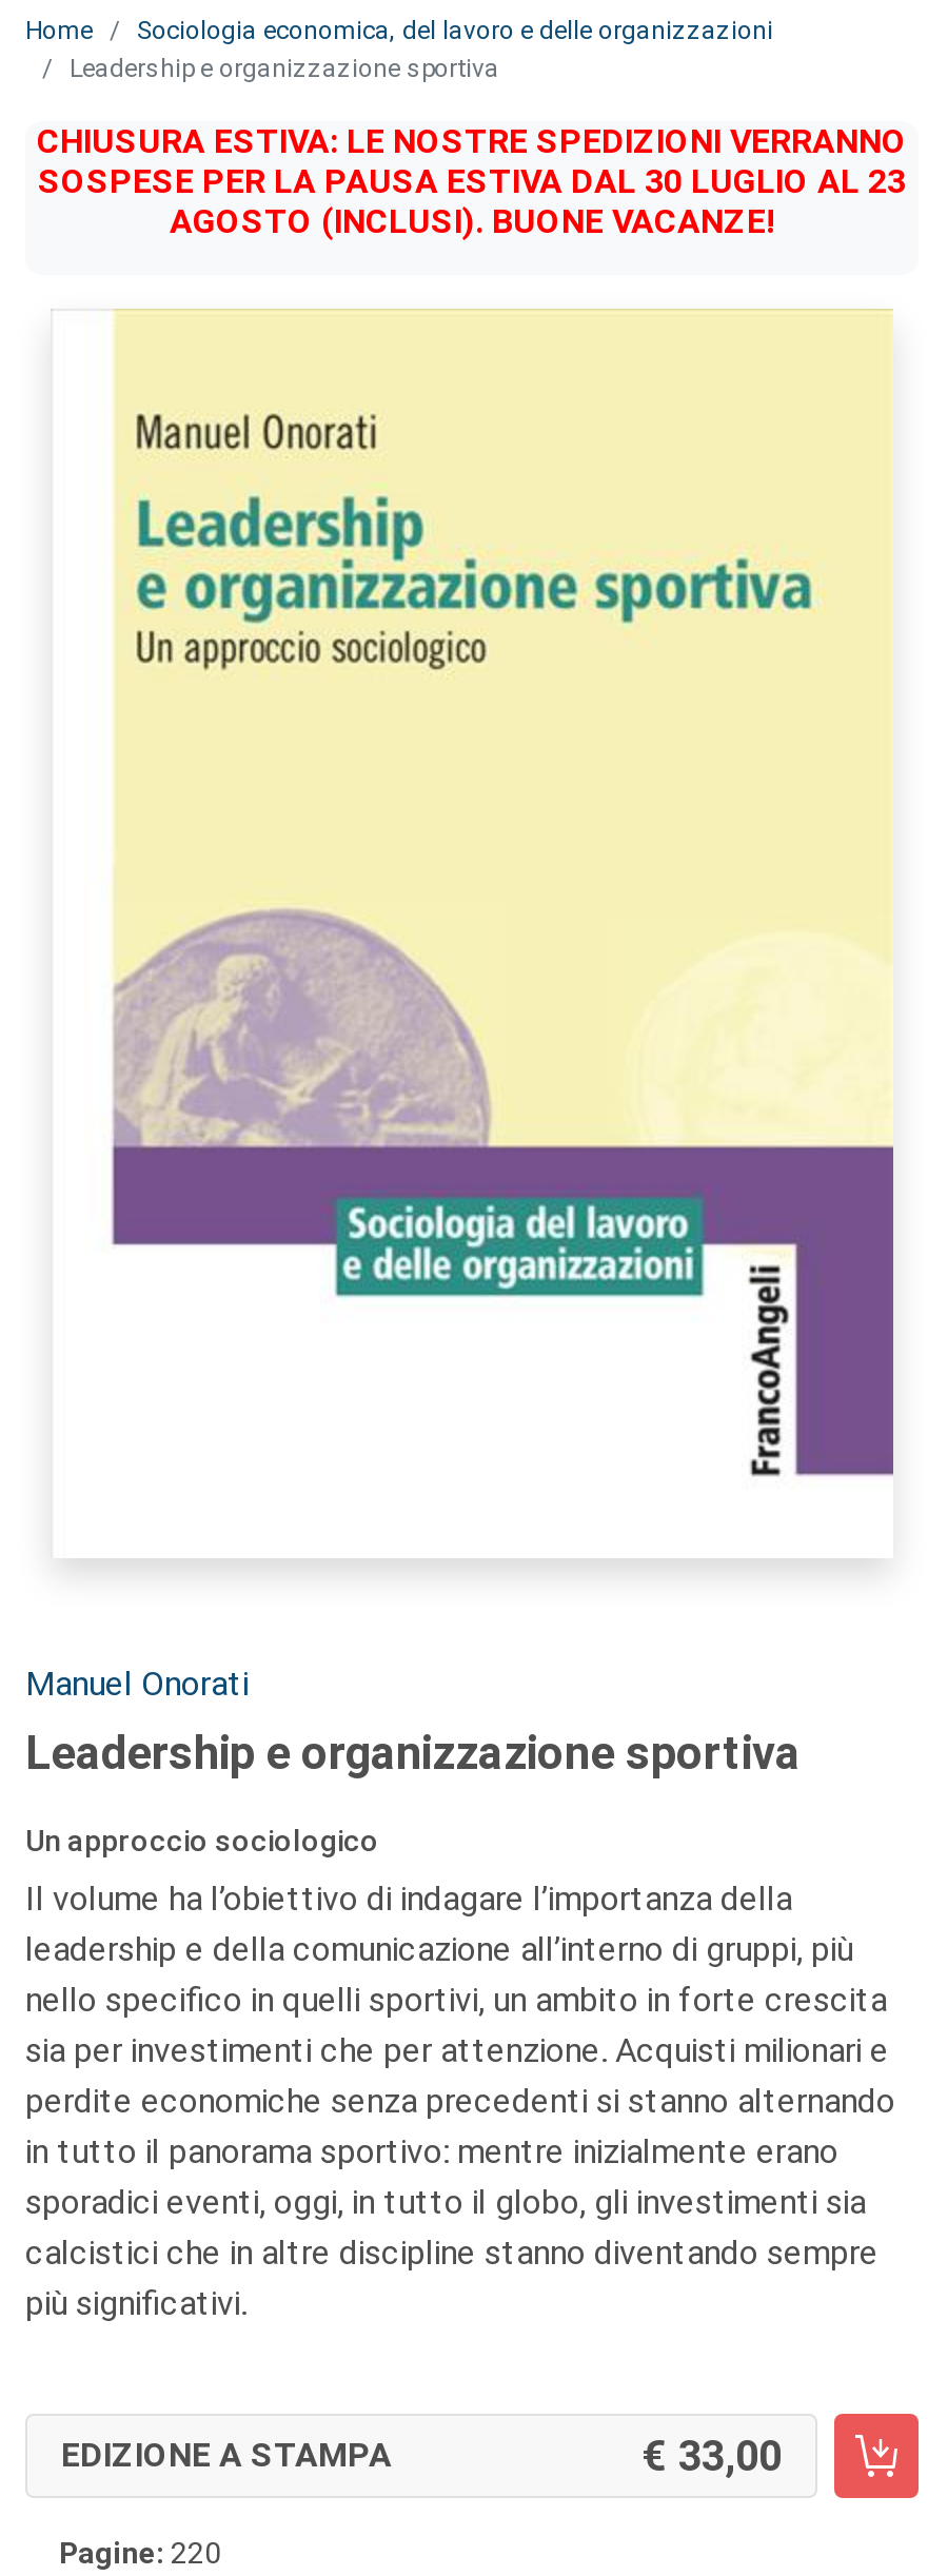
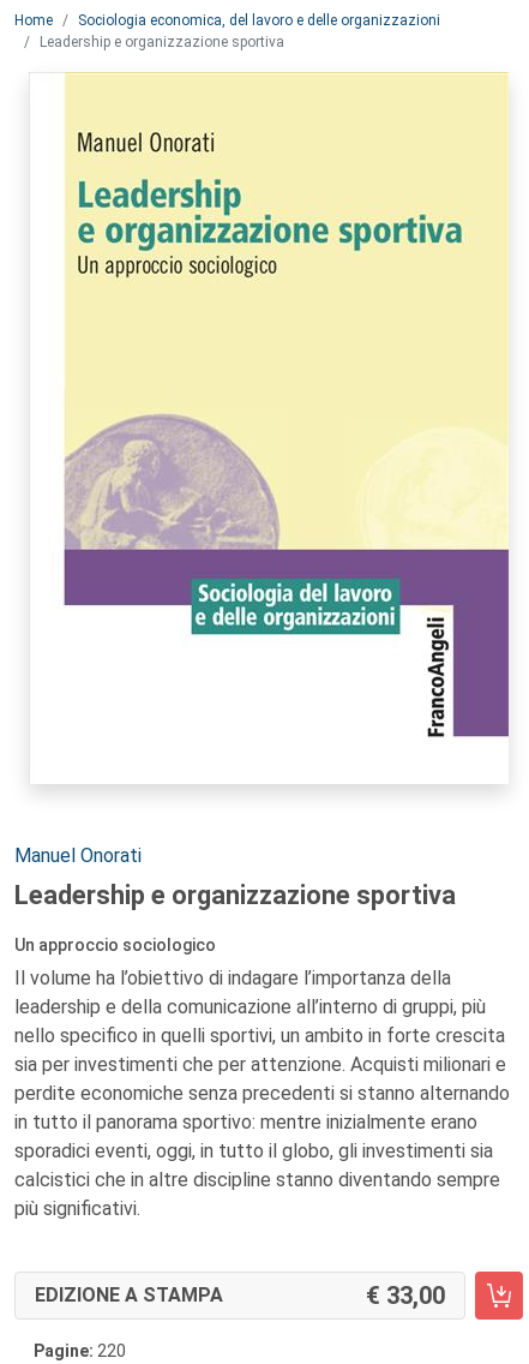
- CHIUSURA ESTIVA: LE NOSTRE SPEDIZIONI VERRANNO
- SOSPESE PER LA PAUSA ESTIVA DAL 30 LUGLIO AL 23
- AGOSTO (INCLUSI). BUONE VACANZE!
